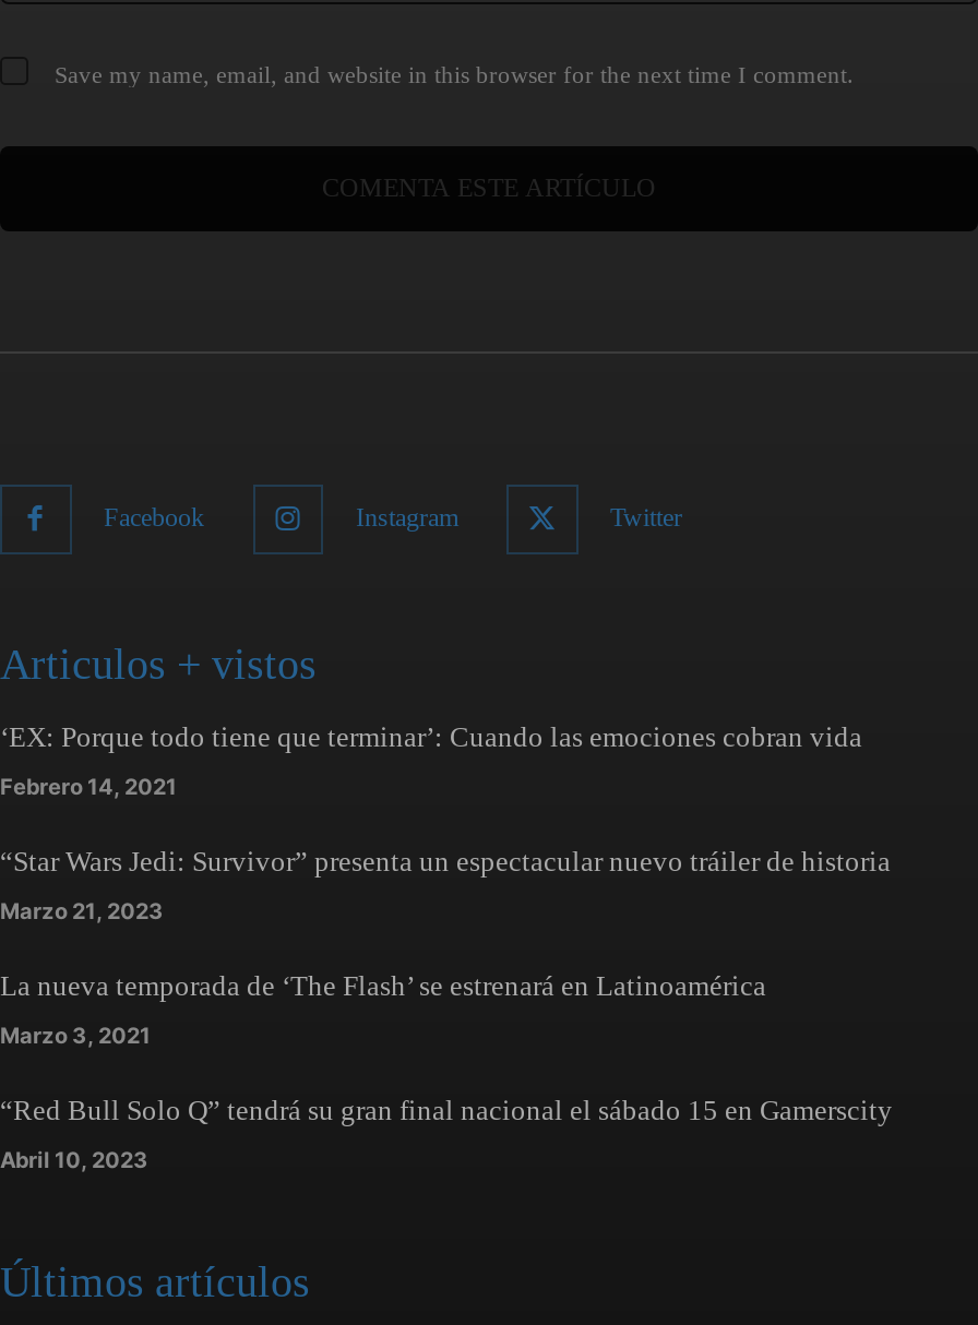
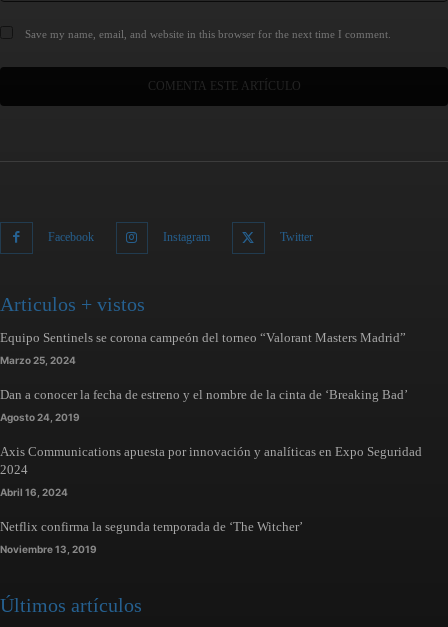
- ‘EX: Porque todo tiene que terminar’: Cuando las emociones cobran vida
+ Equipo Sentinels se corona campeón del torneo “Valorant Masters Madrid”

- Febrero 14, 2021
+ Marzo 25, 2024

- “Star Wars Jedi: Survivor” presenta un espectacular nuevo tráiler de historia
+ Dan a conocer la fecha de estreno y el nombre de la cinta de ‘Breaking Bad’

- Marzo 21, 2023
+ Agosto 24, 2019

- La nueva temporada de ‘The Flash’ se estrenará en Latinoamérica
+ Axis Communications apuesta por innovación y analíticas en Expo Seguridad
+ 2024

- Marzo 3, 2021
+ Abril 16, 2024

- “Red Bull Solo Q” tendrá su gran final nacional el sábado 15 en Gamerscity
+ Netflix confirma la segunda temporada de ‘The Witcher’

- Abril 10, 2023
+ Noviembre 13, 2019
